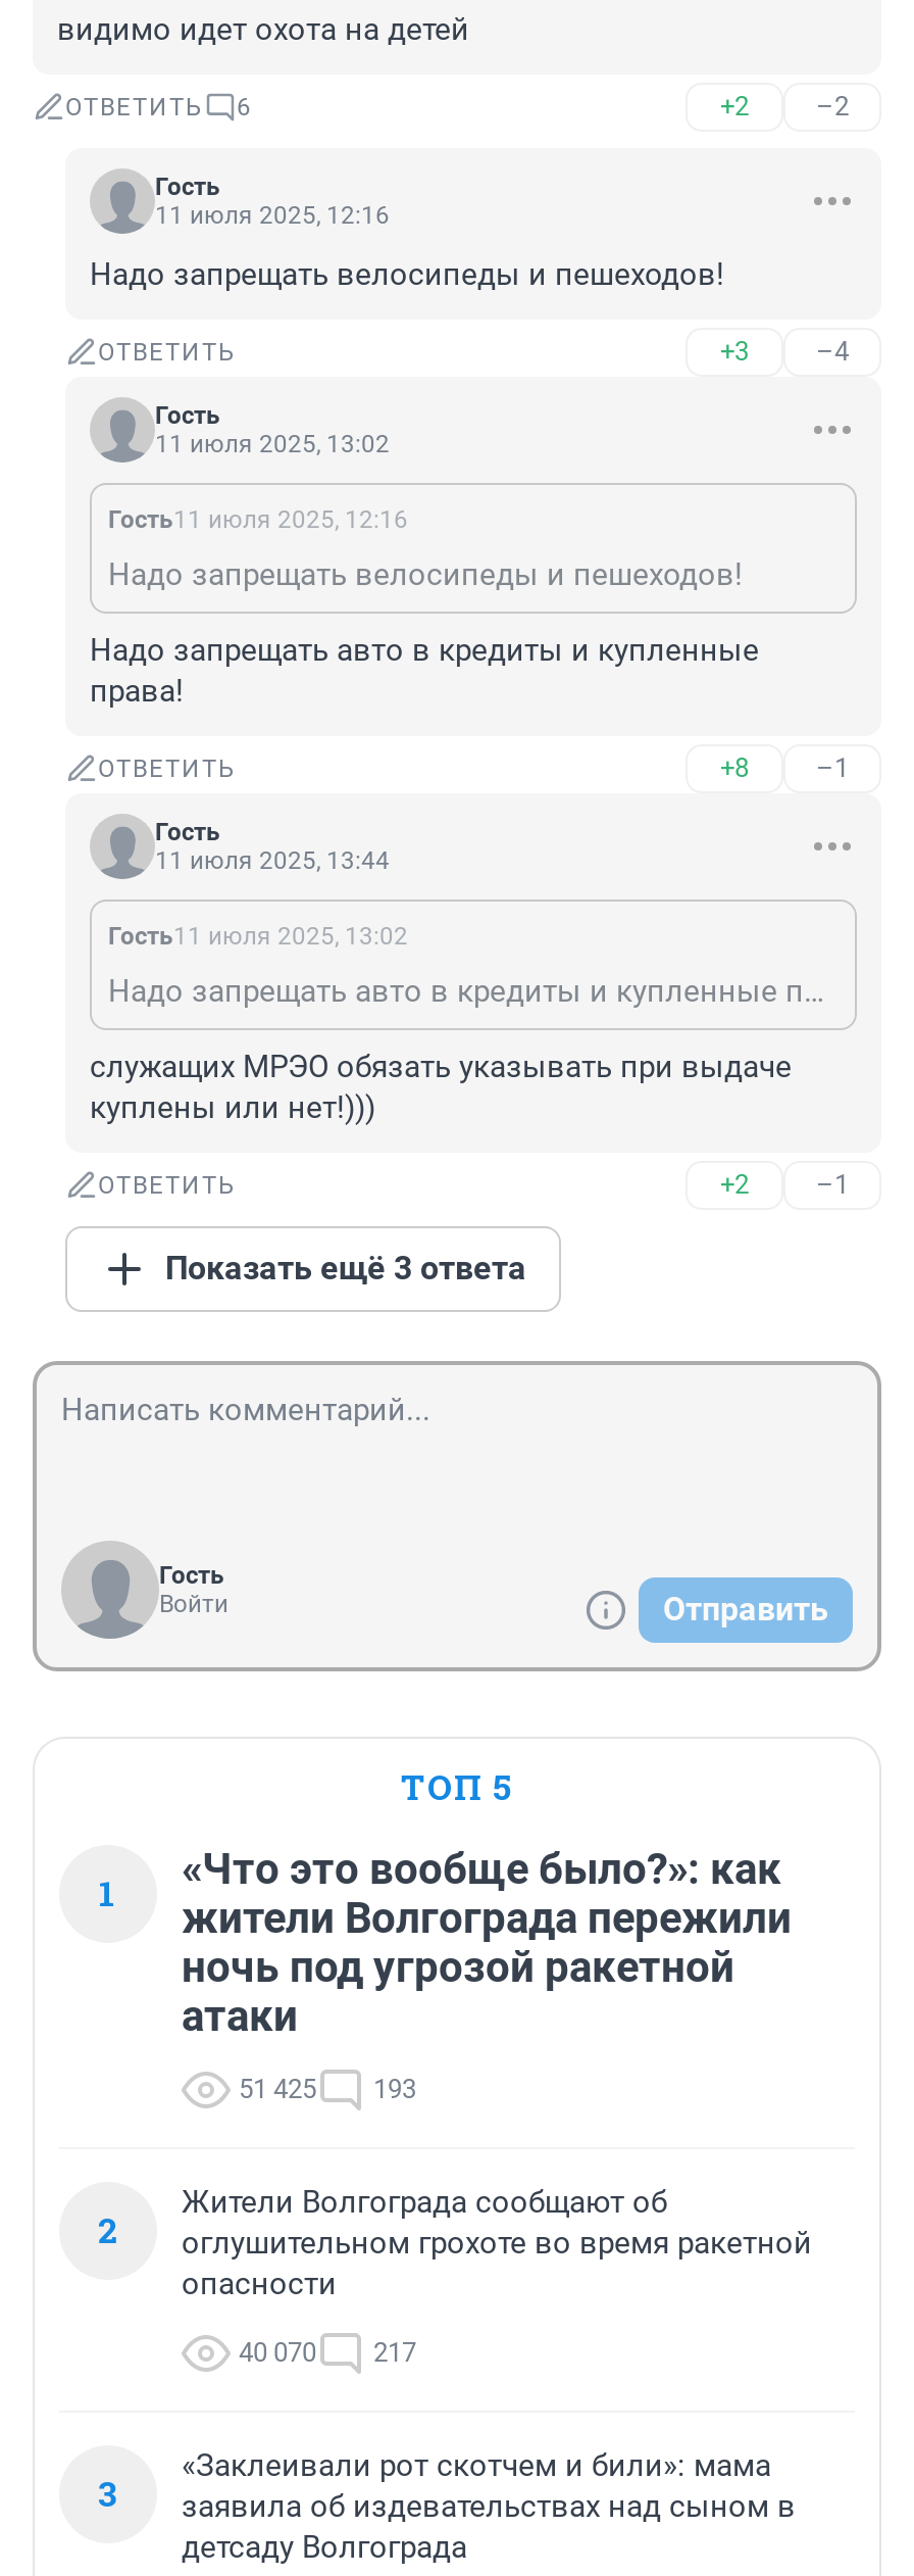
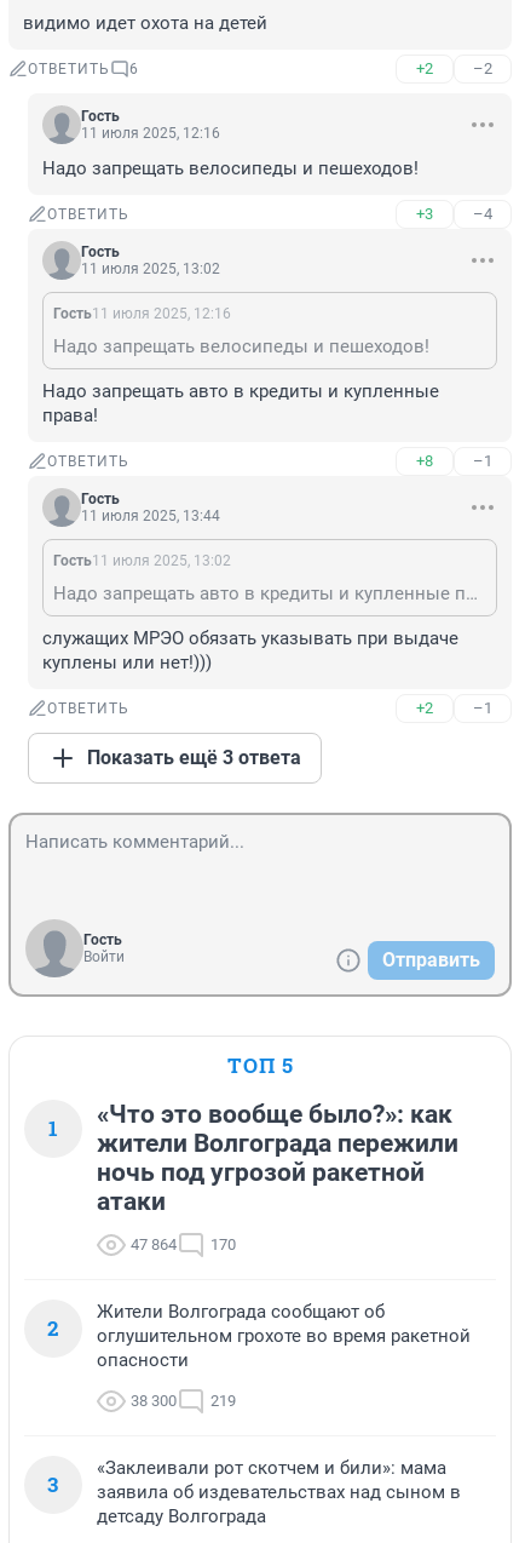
- 51 425
+ 47 864

- 193
+ 170

- 40 070
+ 38 300

- 217
+ 219
